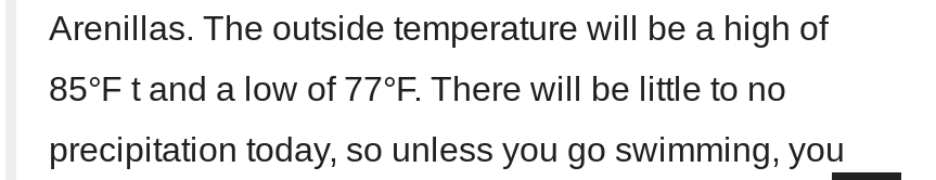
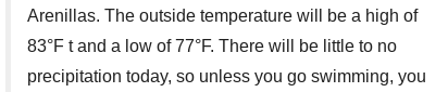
- 85°F t and a low of 77°F. There will be little to no
+ 83°F t and a low of 77°F. There will be little to no
